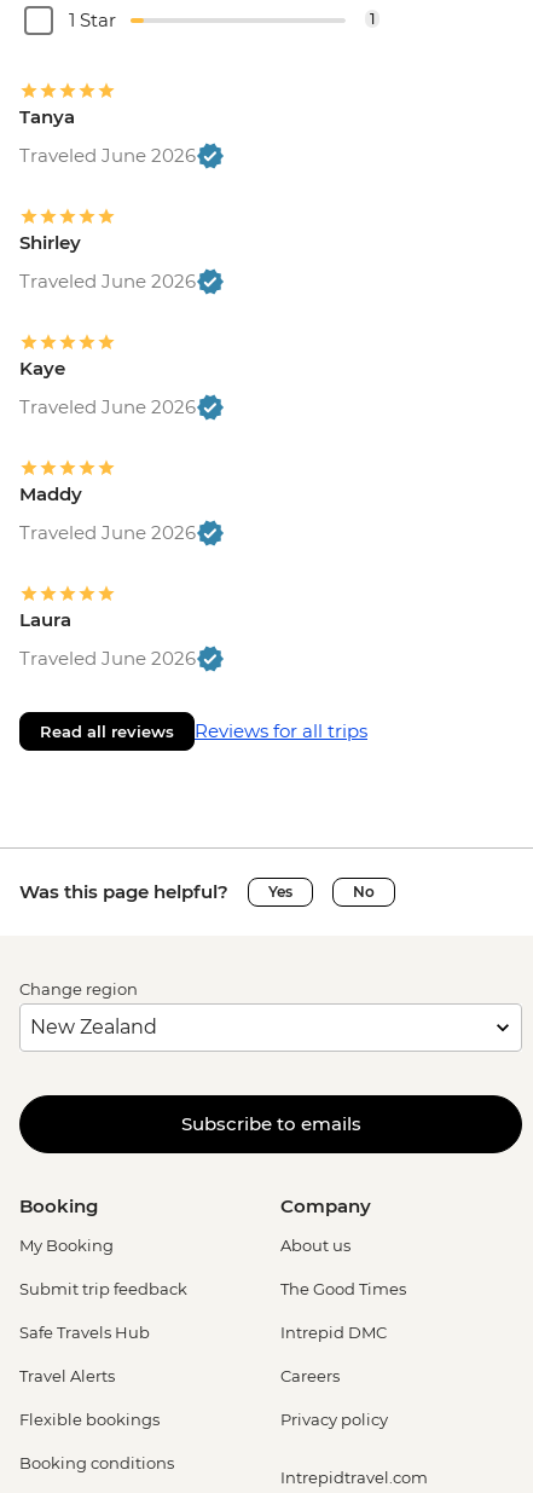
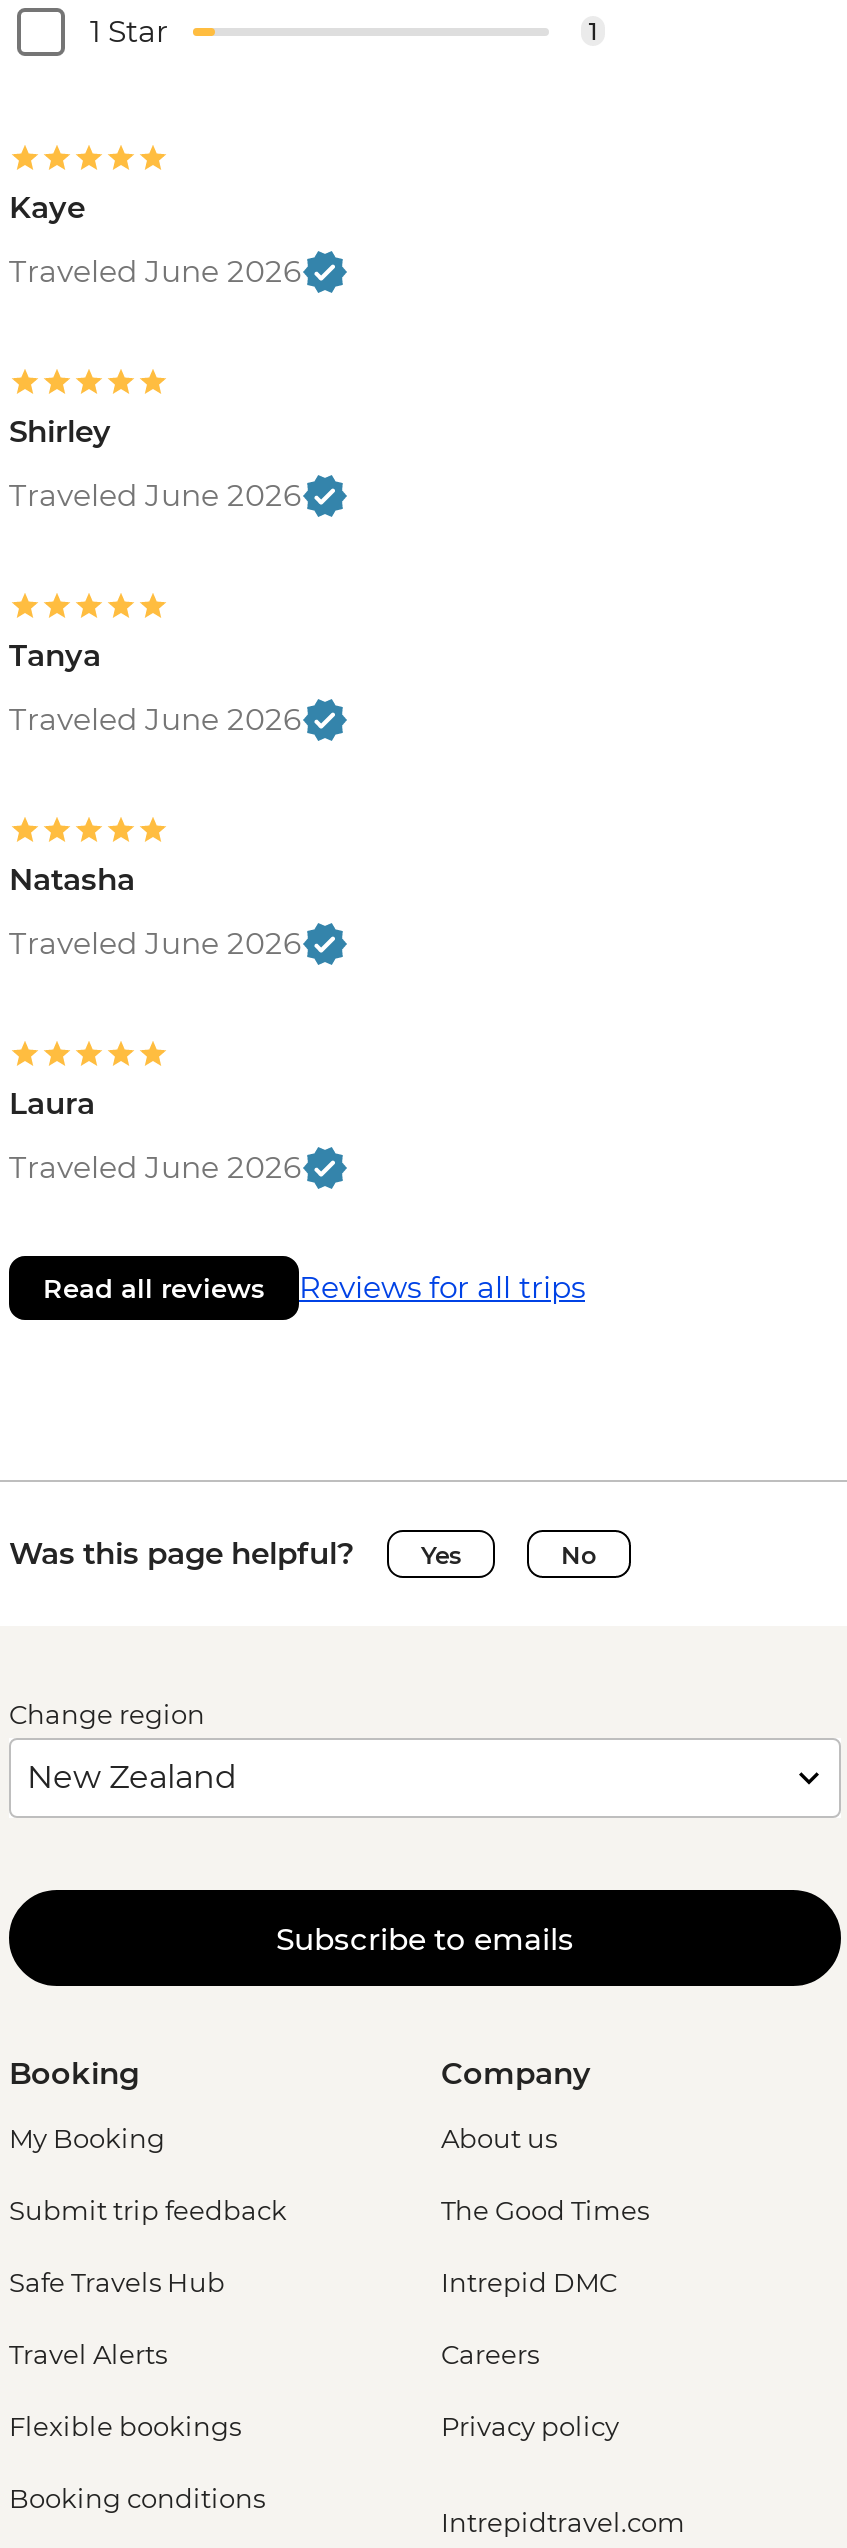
moved down: Tanya

moved up: Kaye

- Maddy
+ Natasha
